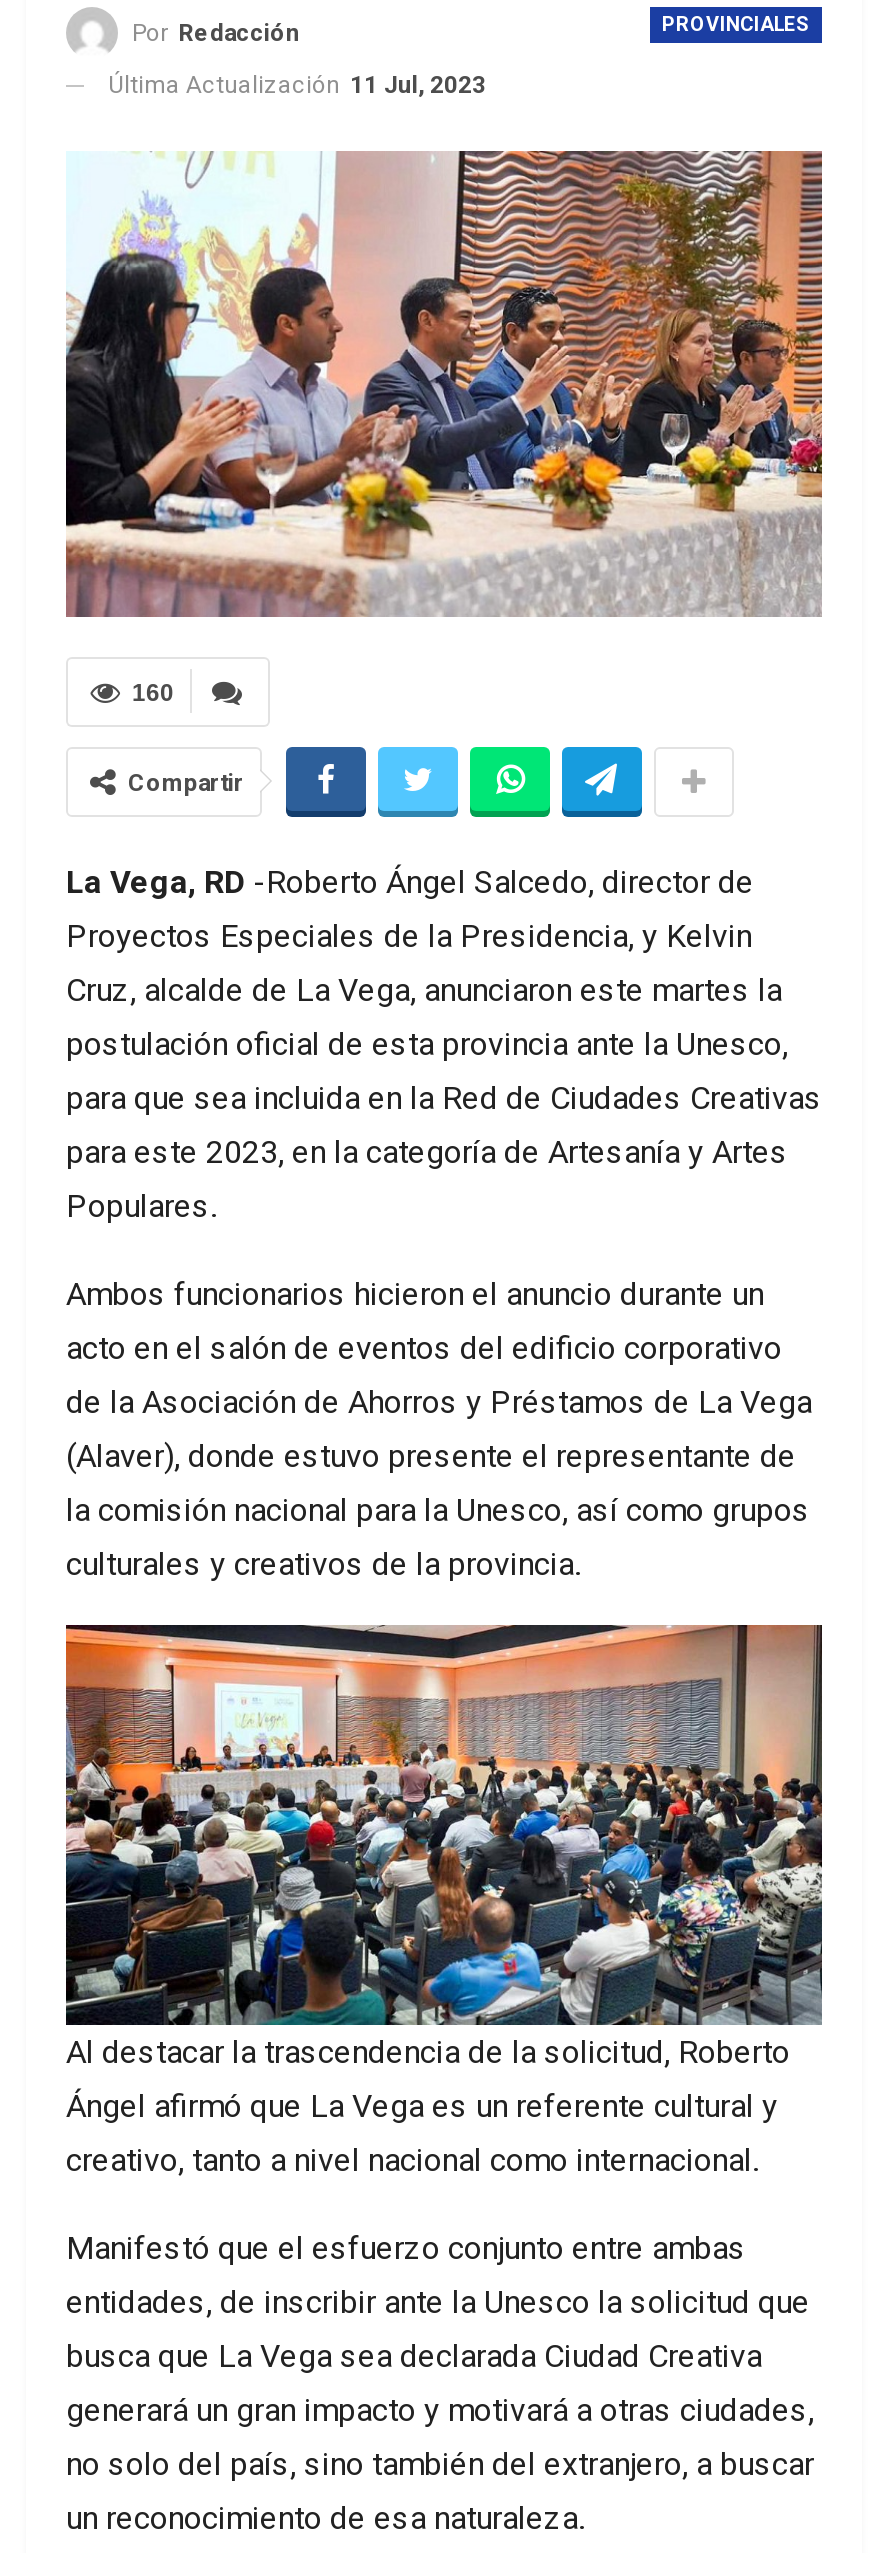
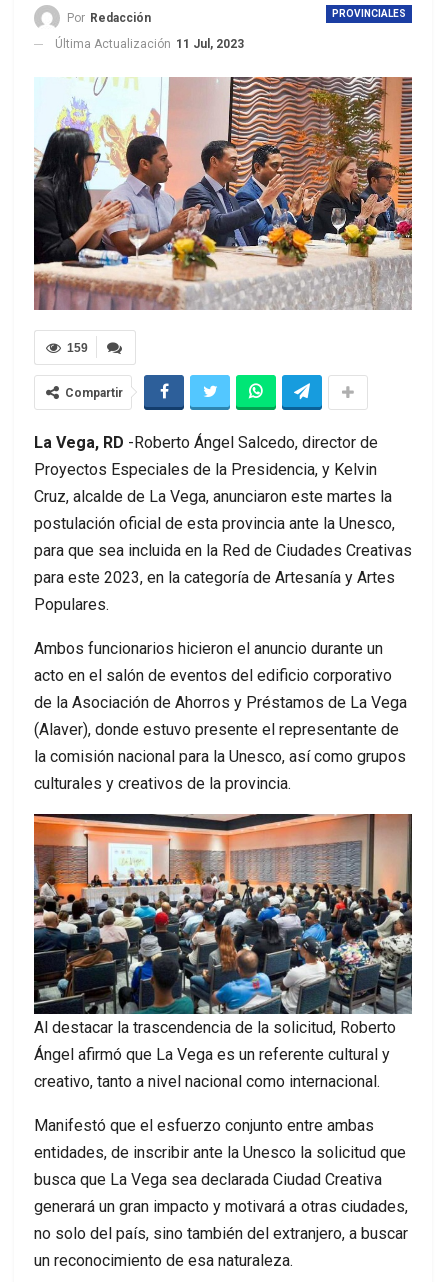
- 160
+ 159
